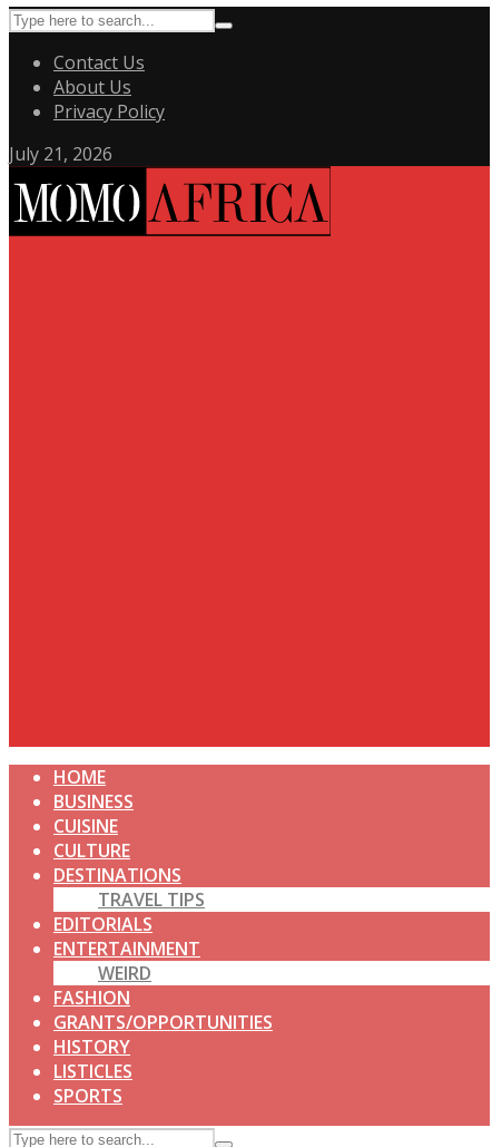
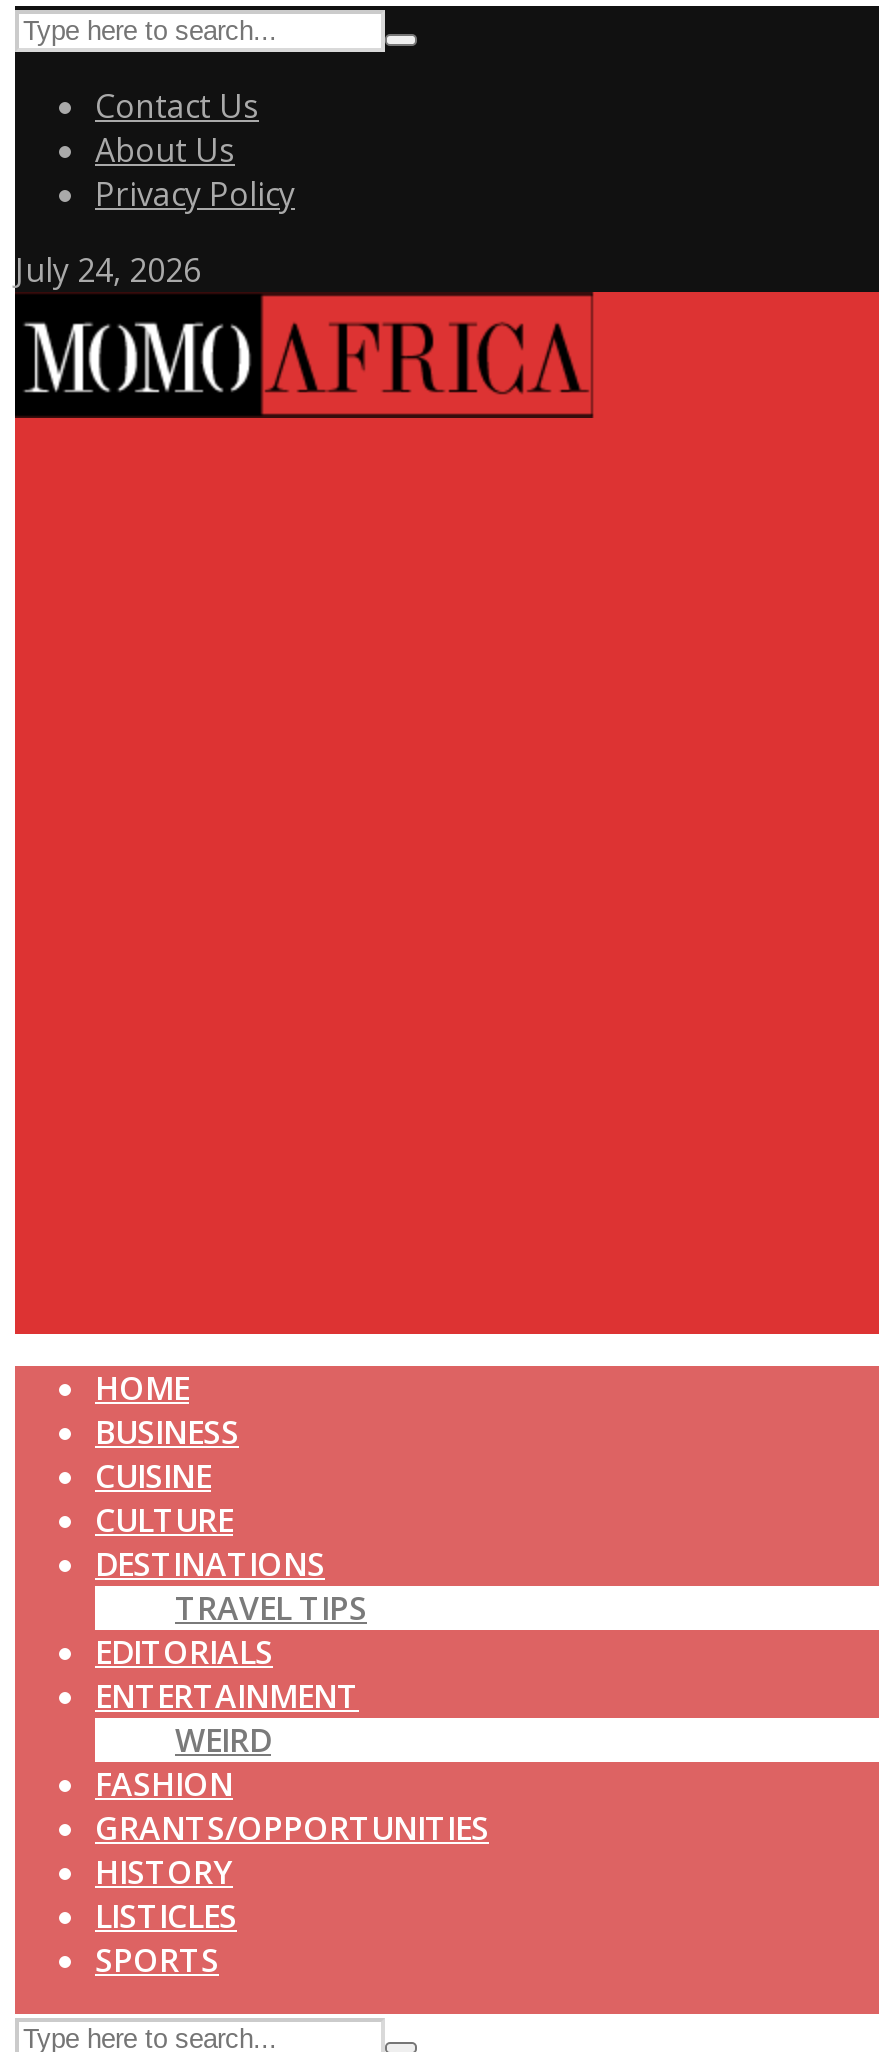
- July 21, 2026
+ July 24, 2026
